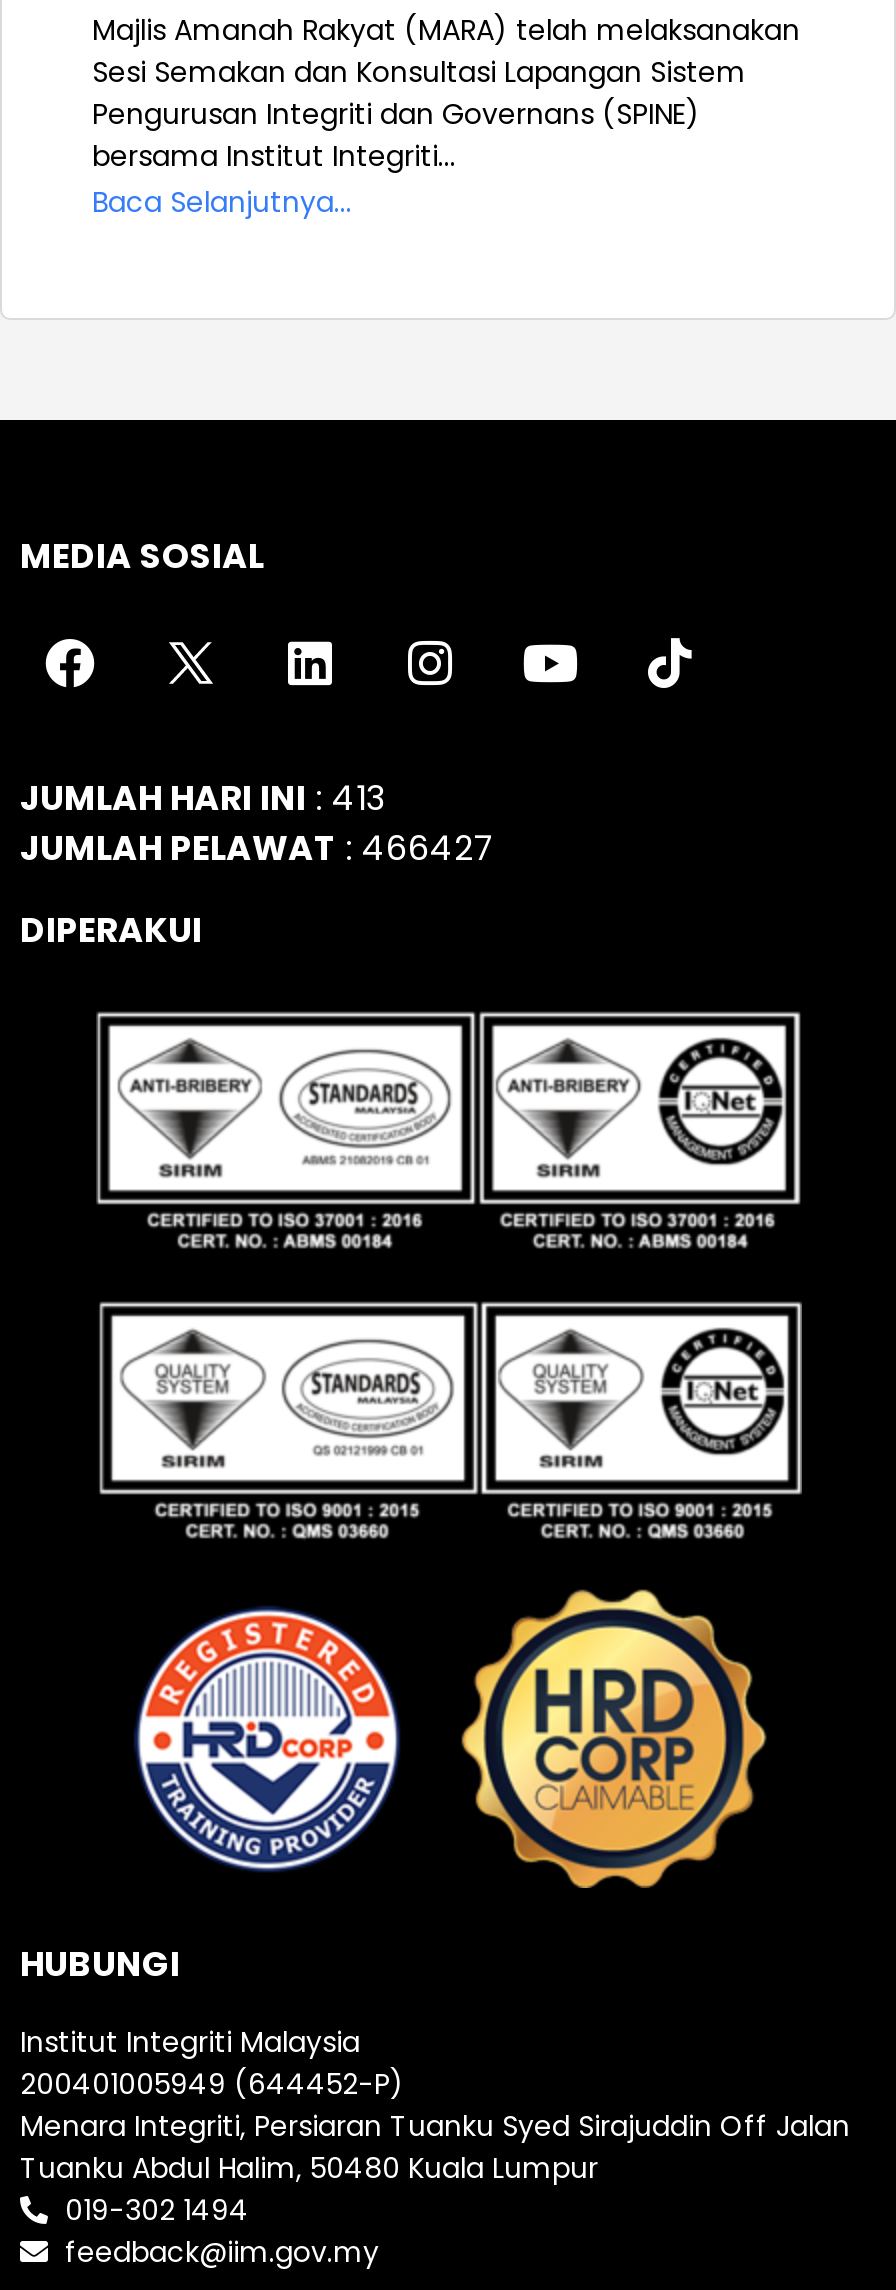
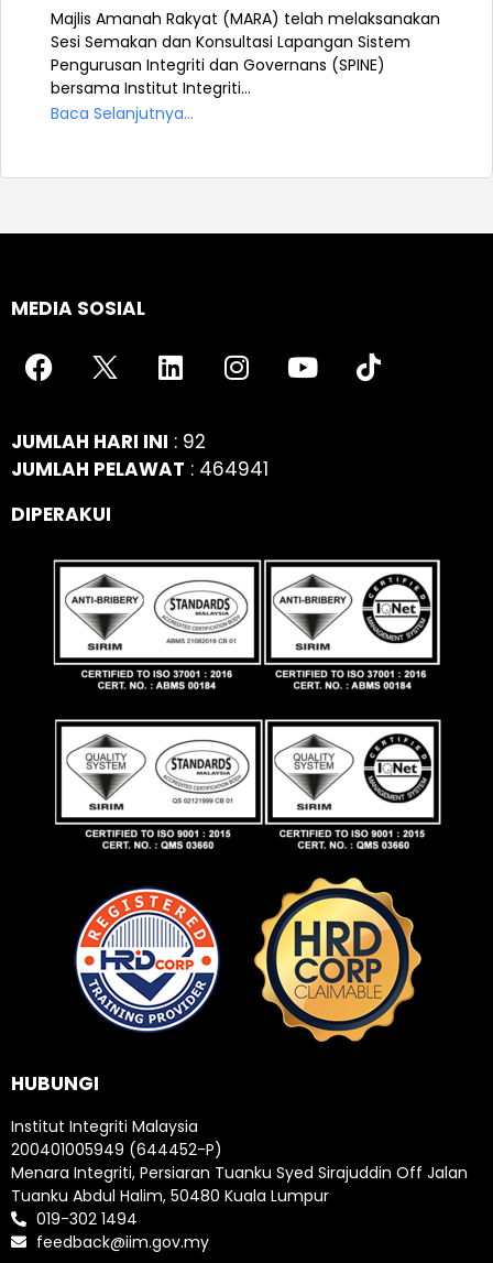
- JUMLAH HARI INI: 413
+ JUMLAH HARI INI: 92

- JUMLAH PELAWAT: 466427
+ JUMLAH PELAWAT: 464941
